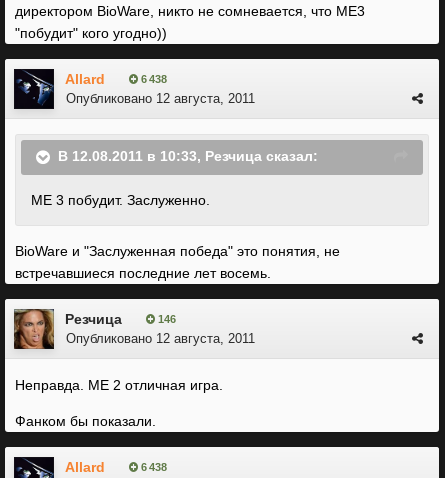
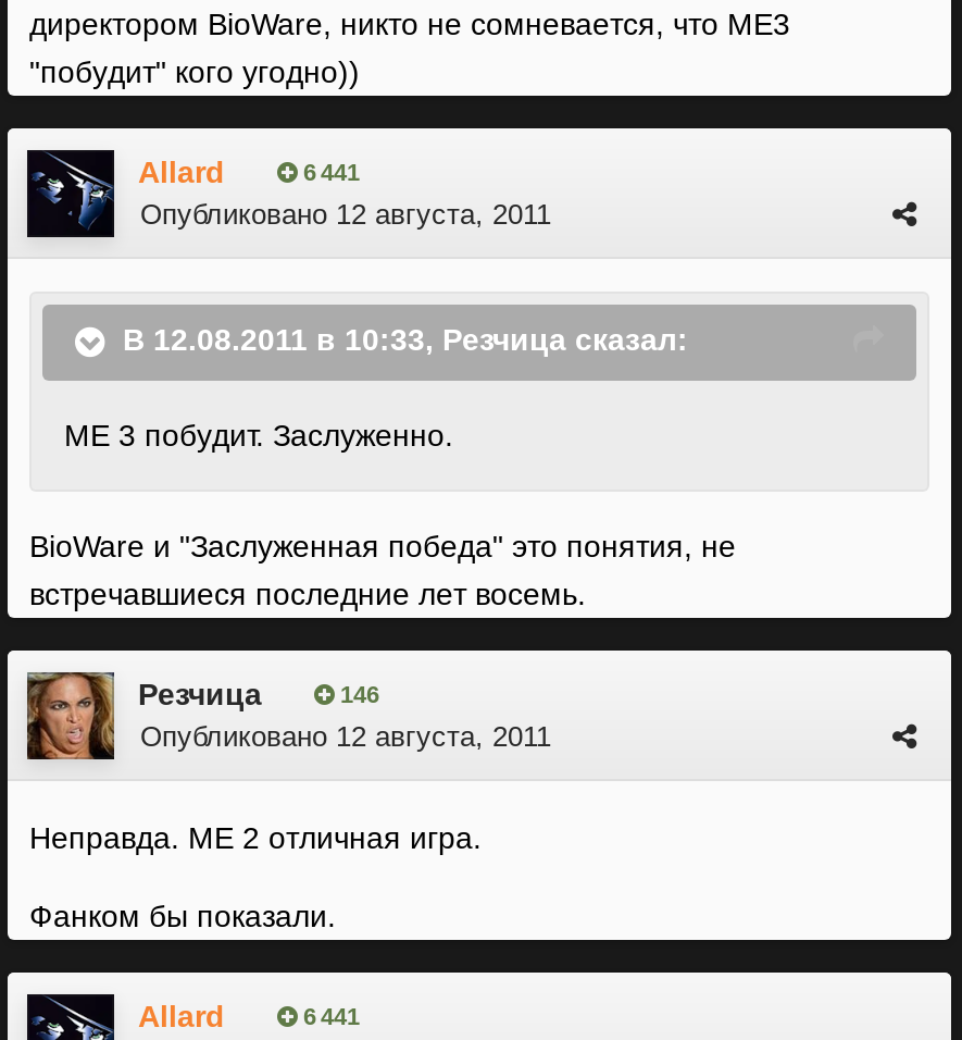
- 6 438
+ 6 441

- 6 438
+ 6 441
